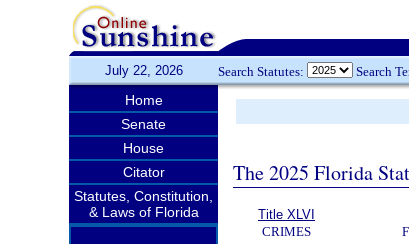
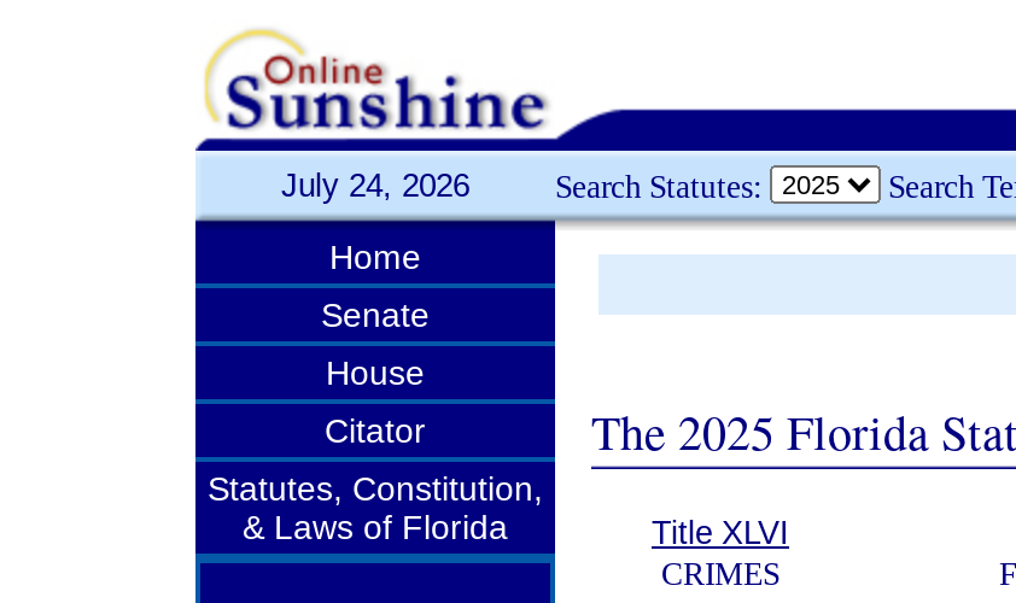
- July 22, 2026
+ July 24, 2026
